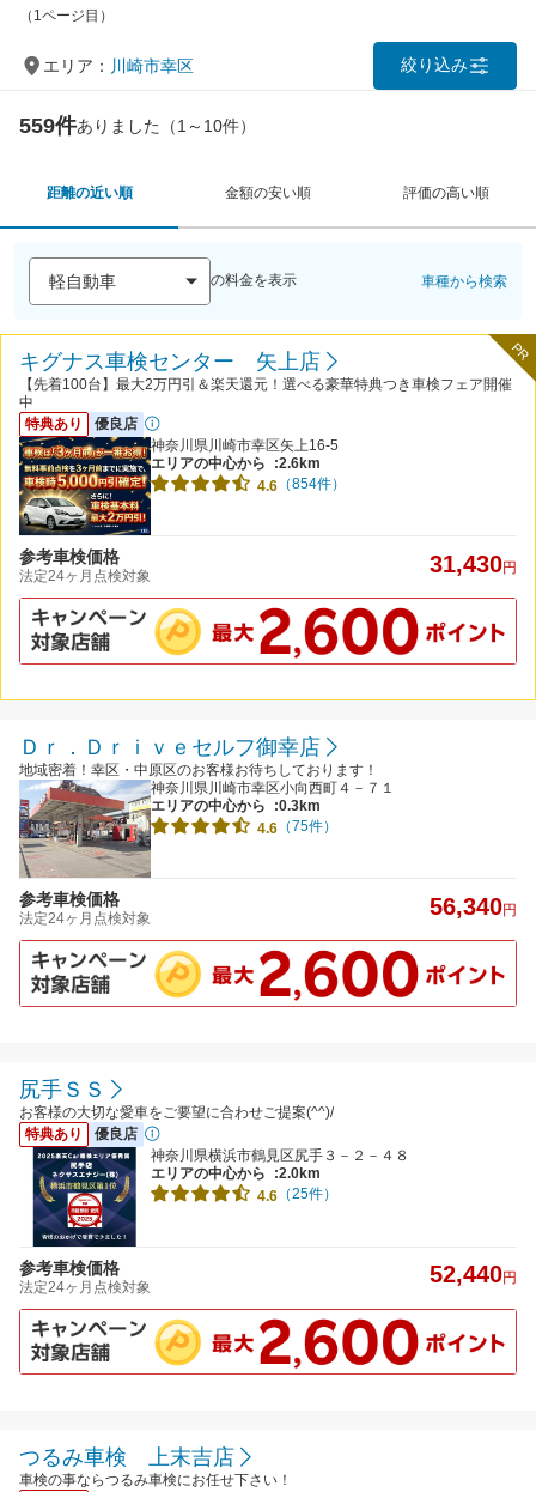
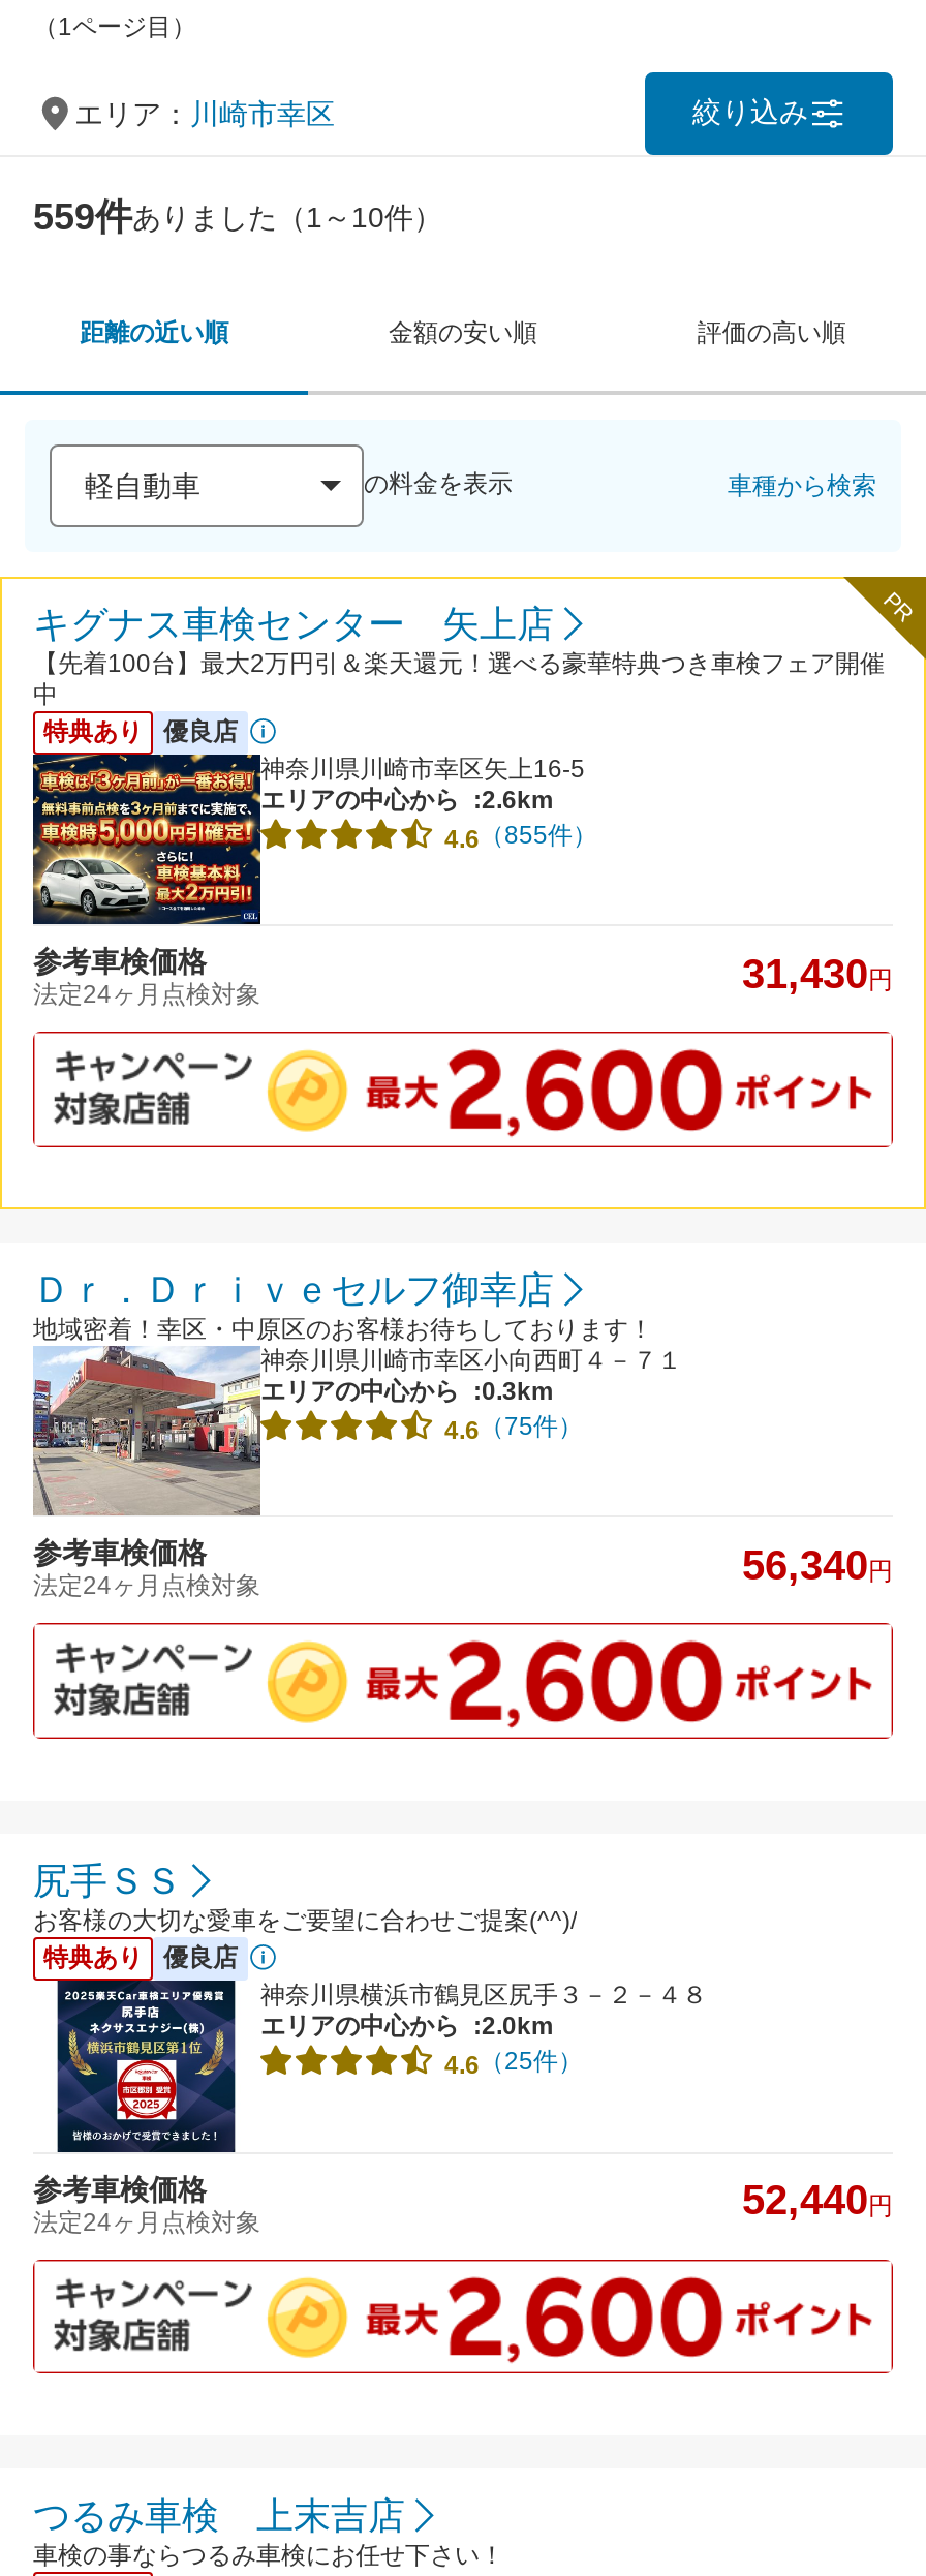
- 4.6（854件）
+ 4.6（855件）
